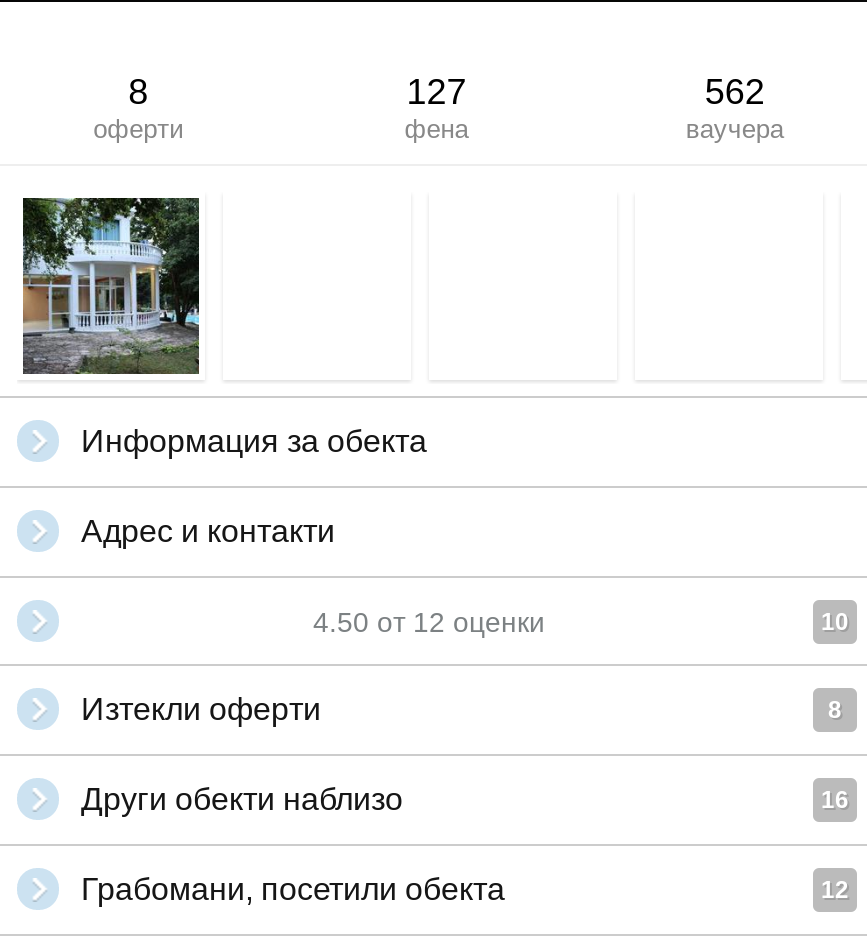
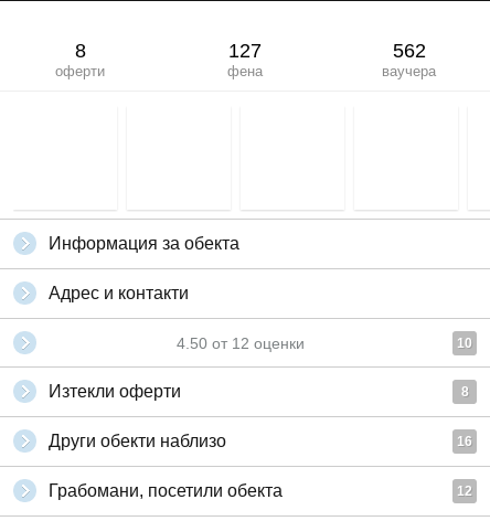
- [image]
